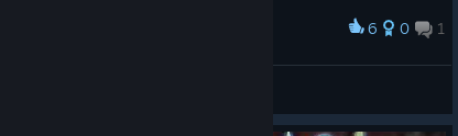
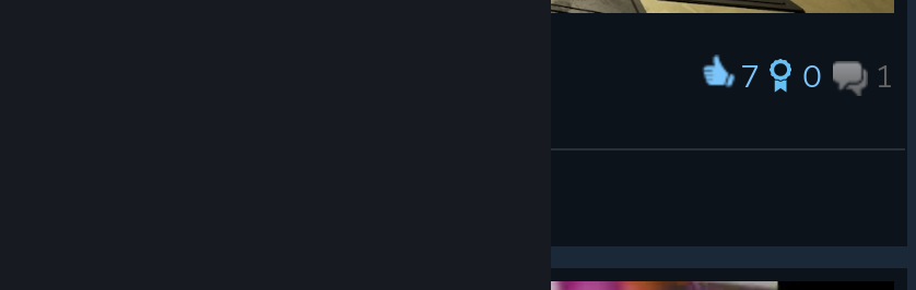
- 6
+ 7
